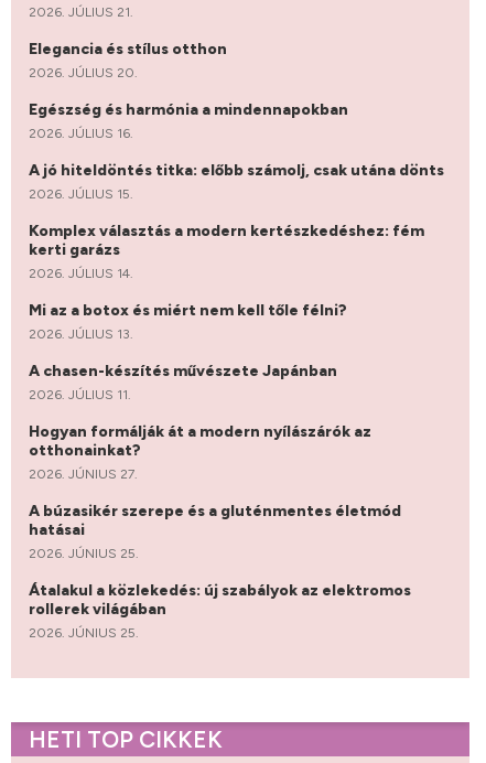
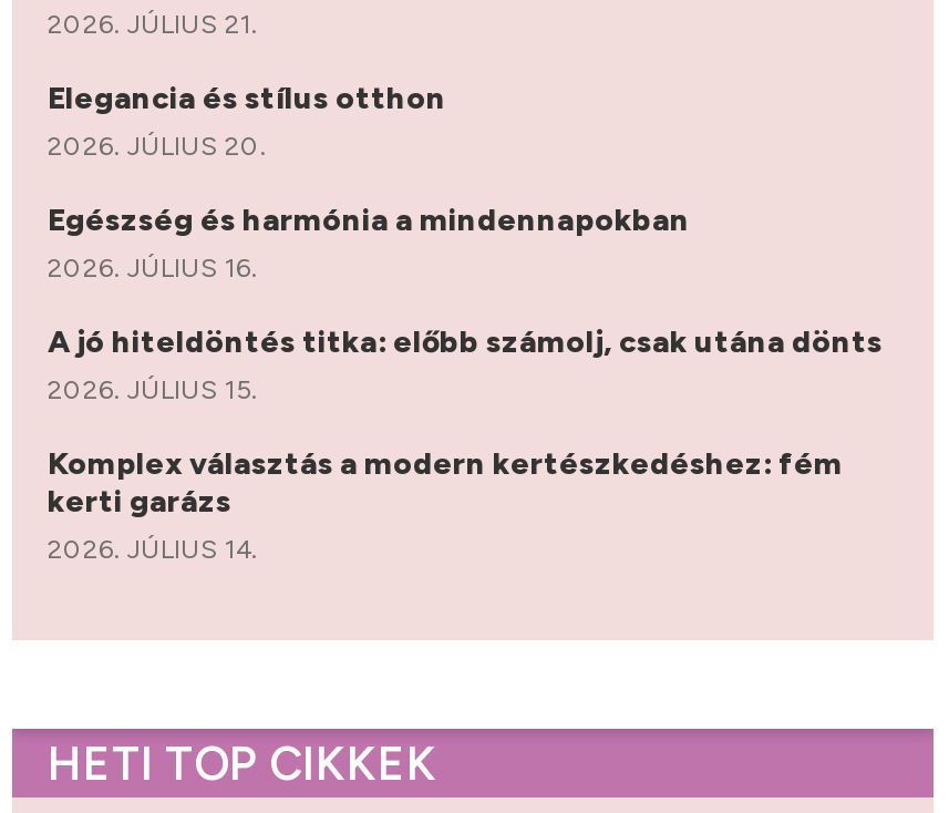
- Mi az a botox és miért nem kell tőle félni?
- 2026. JÚLIUS 13.
- A chasen-készítés művészete Japánban
- 2026. JÚLIUS 11.
- Hogyan formálják át a modern nyílászárók az
- otthonainkat?
- 2026. JÚNIUS 27.
- A búzasikér szerepe és a gluténmentes életmód
- hatásai
- 2026. JÚNIUS 25.
- Átalakul a közlekedés: új szabályok az elektromos
- rollerek világában
- 2026. JÚNIUS 25.
